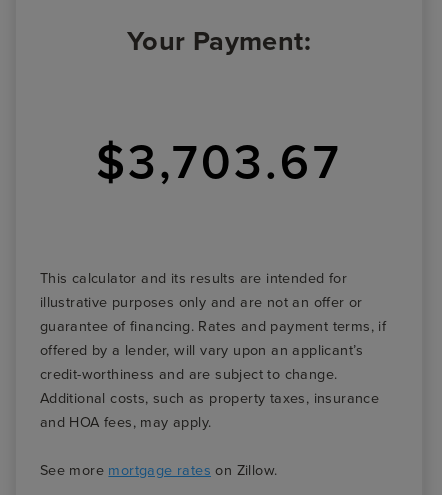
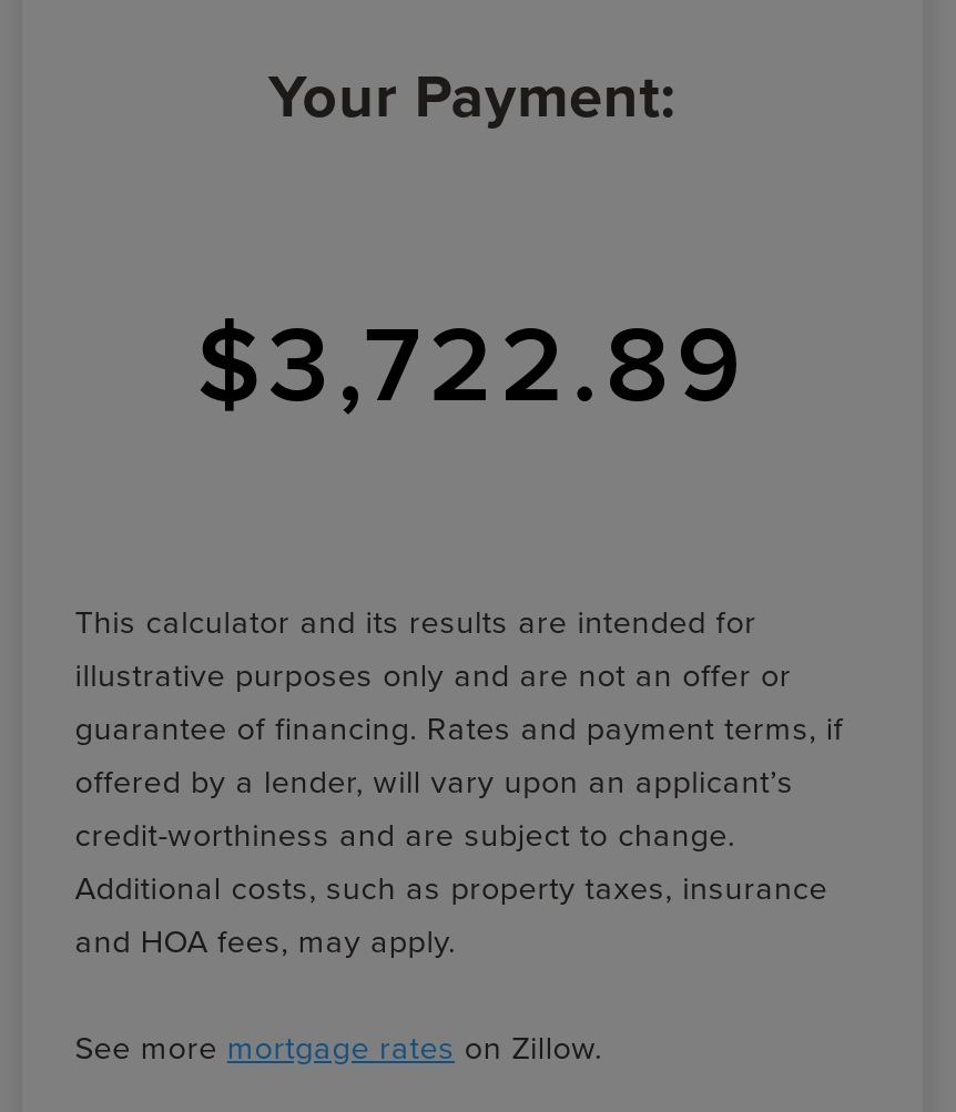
- $3,703.67
+ $3,722.89
